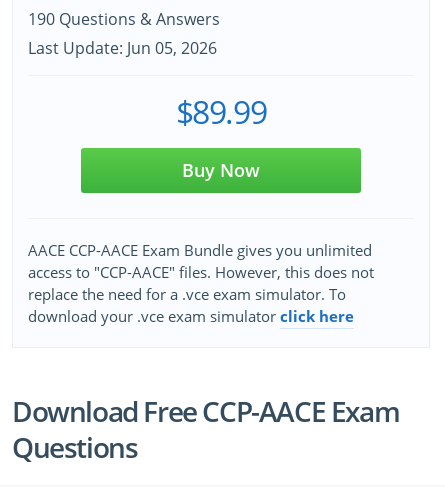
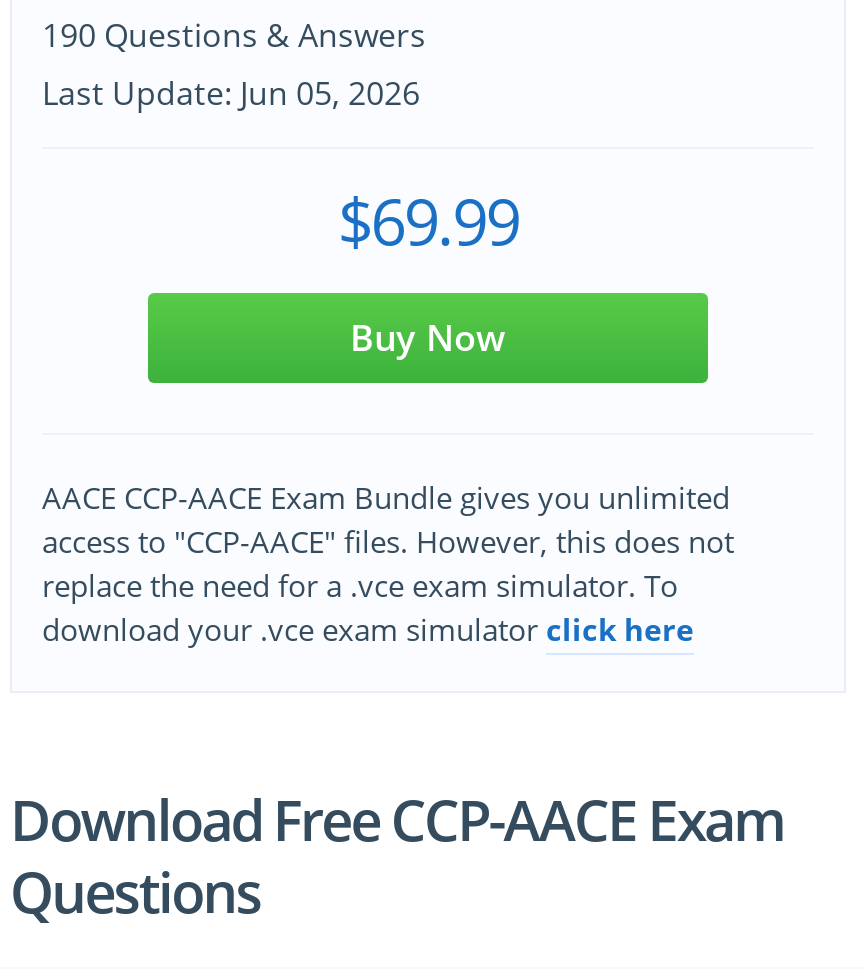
- $89.99
+ $69.99
